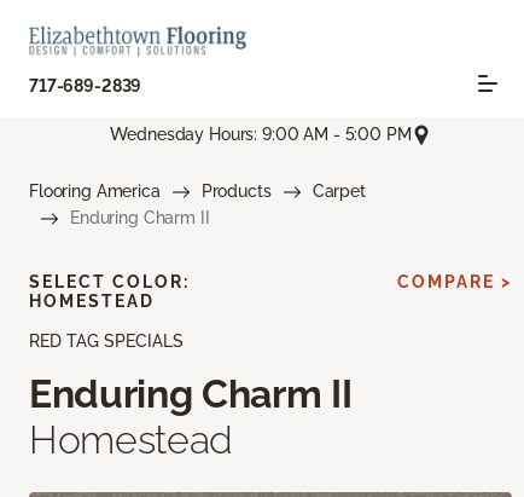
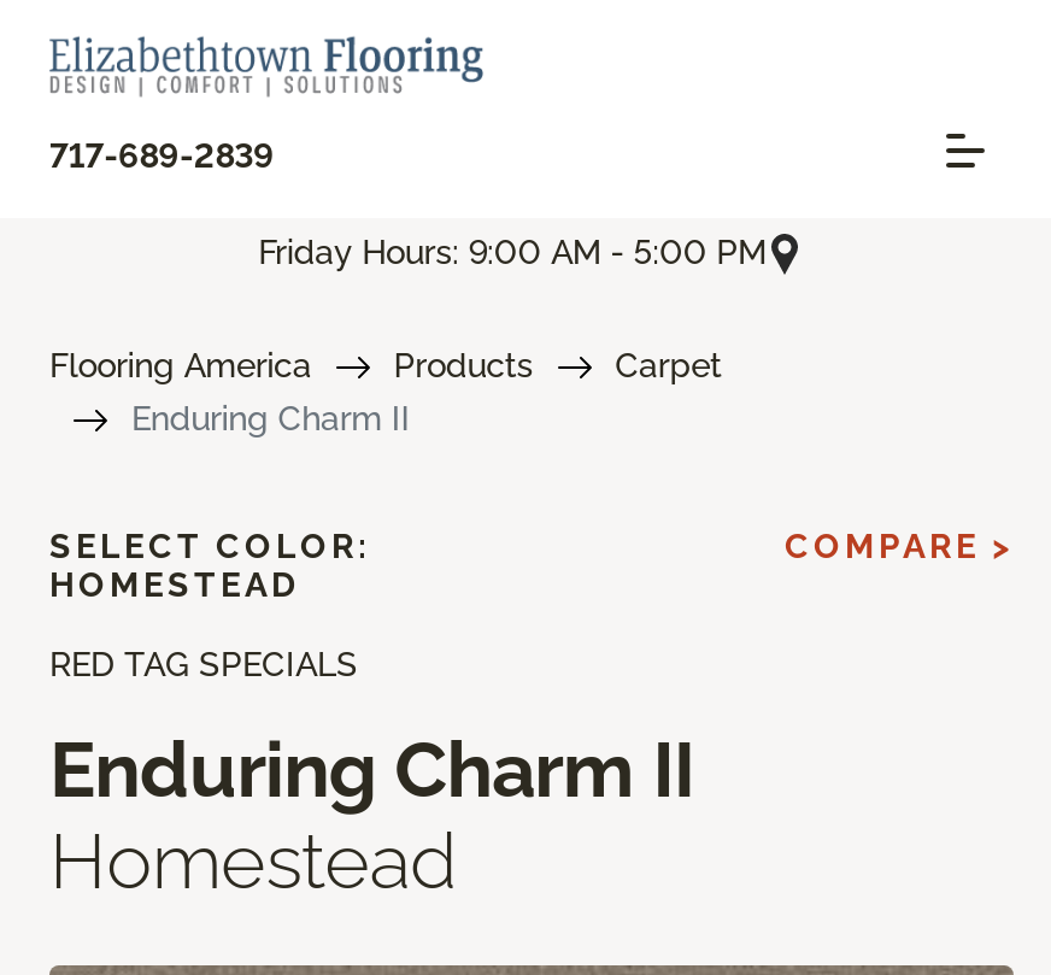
- Wednesday Hours: 9:00 AM - 5:00 PM
+ Friday Hours: 9:00 AM - 5:00 PM
